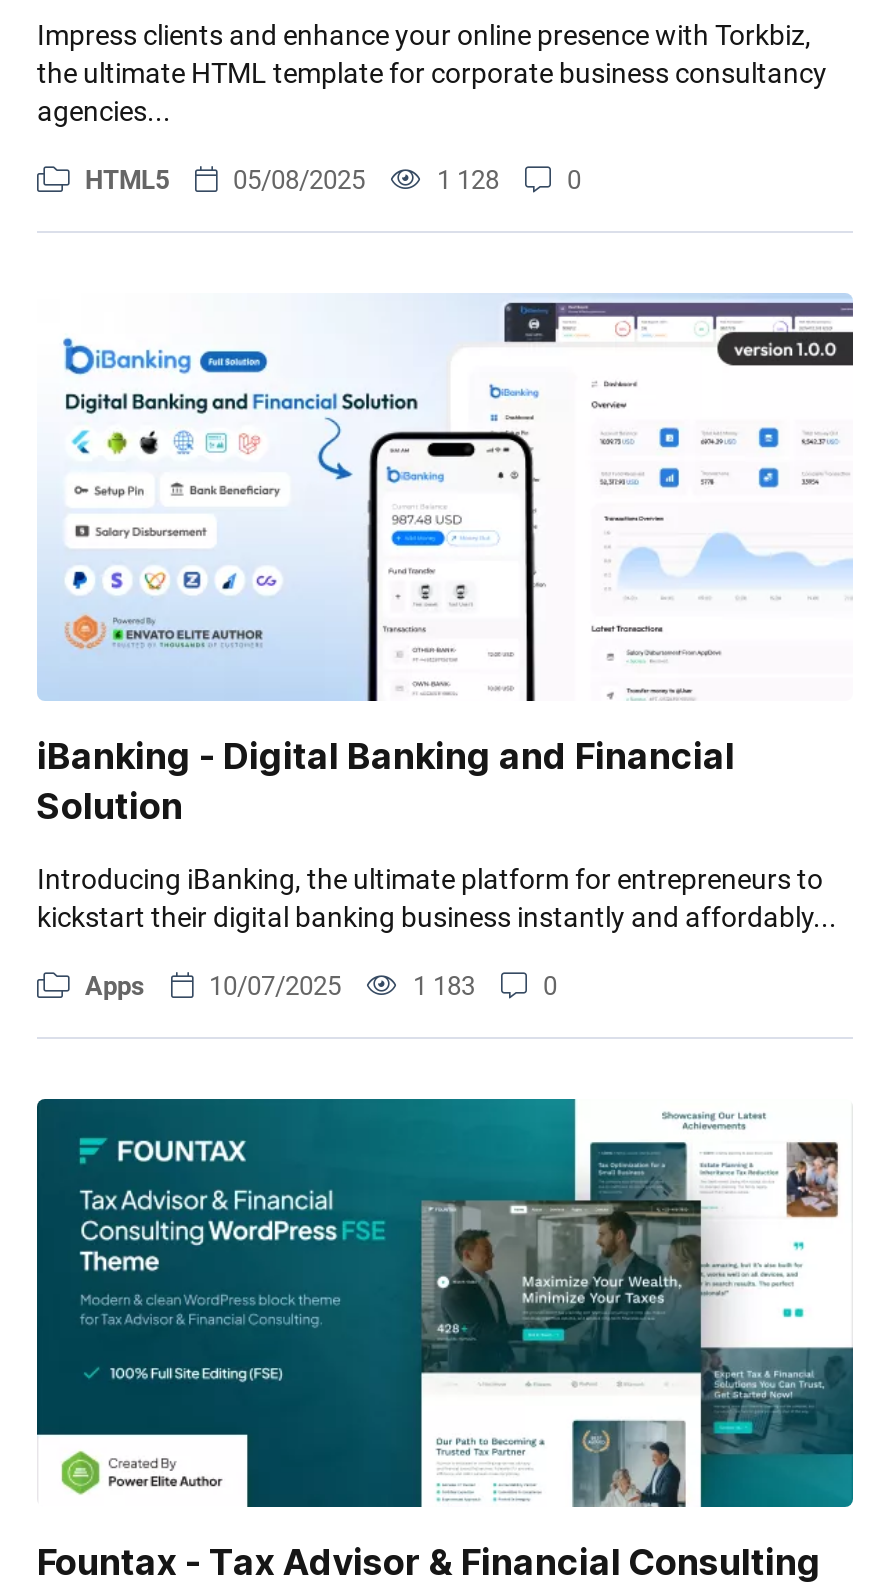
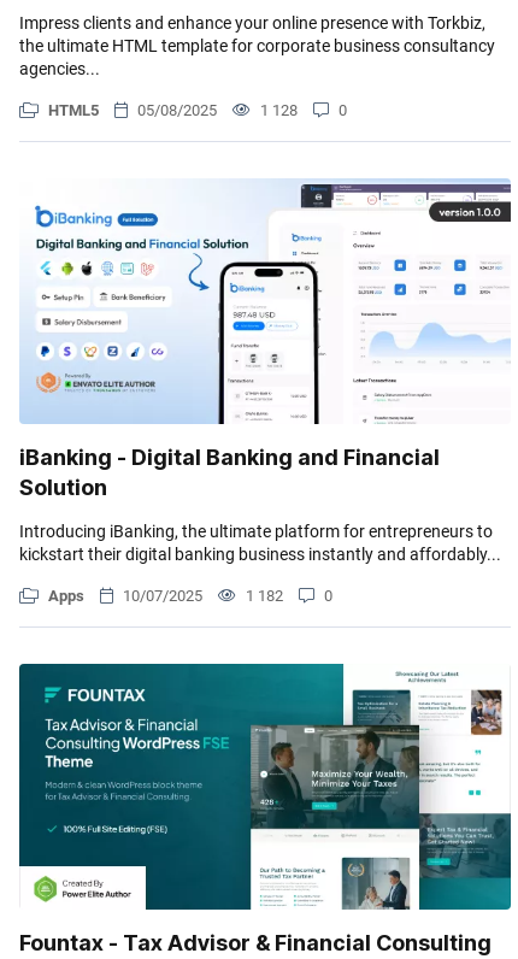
- 1 183
+ 1 182
